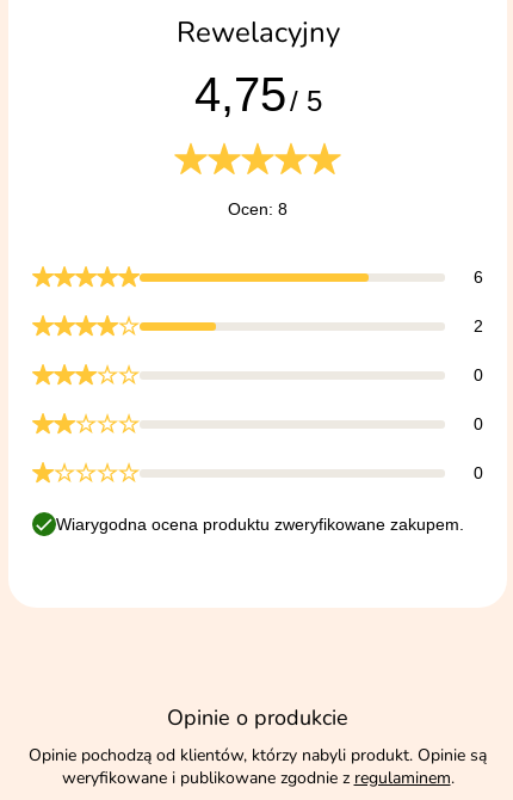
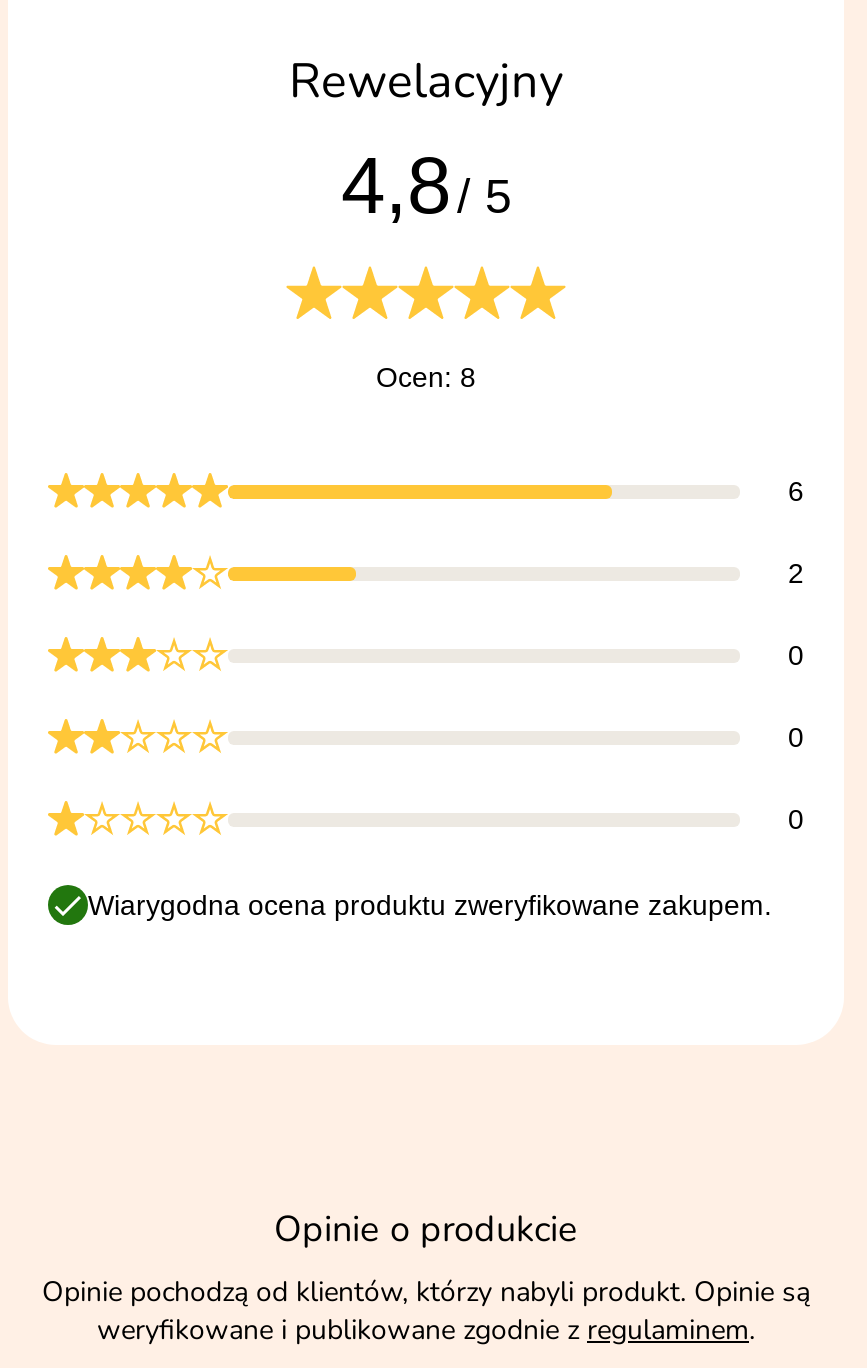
- 4,75 / 5
+ 4,8 / 5
